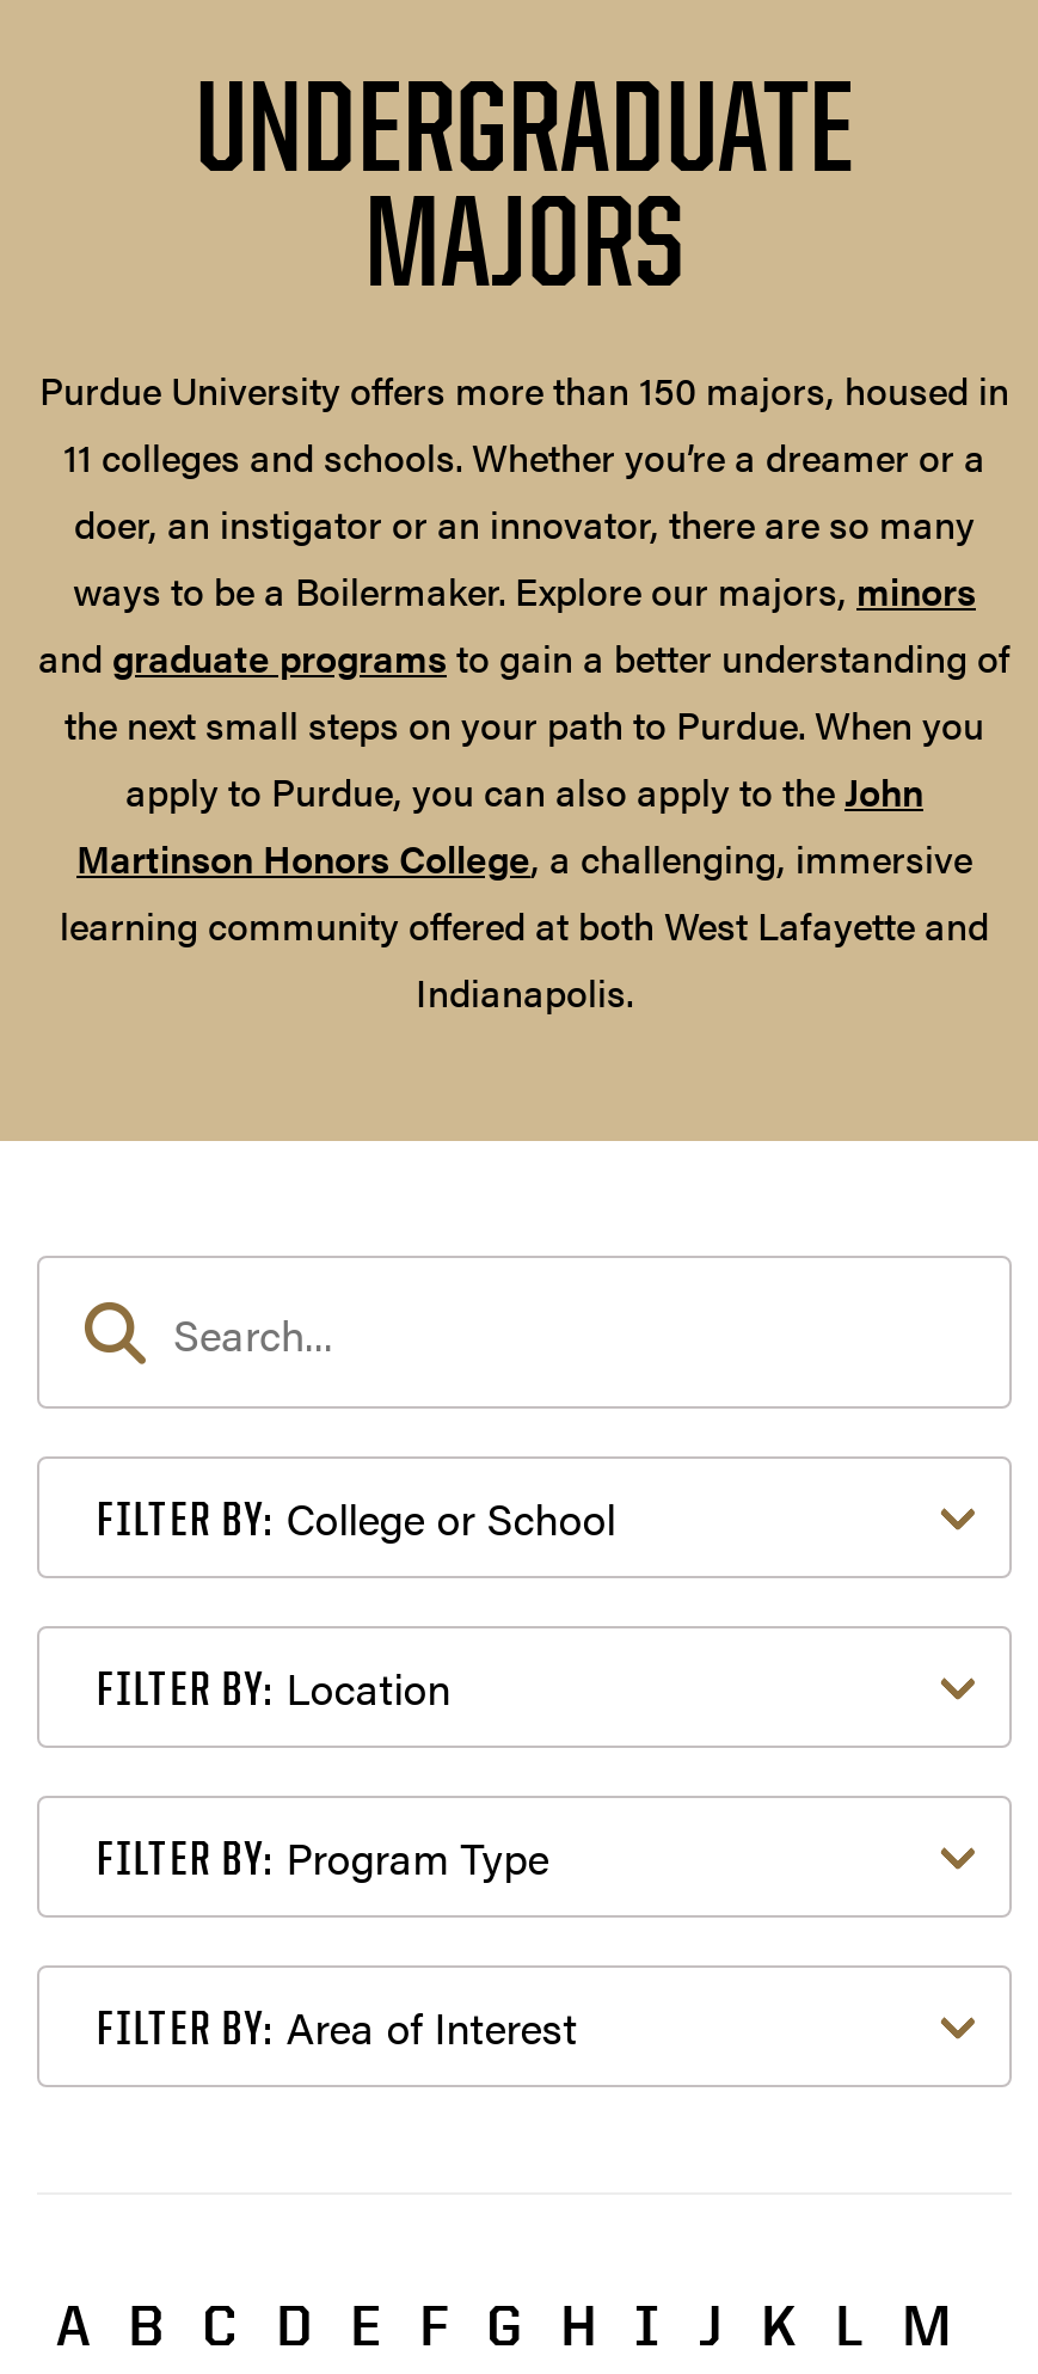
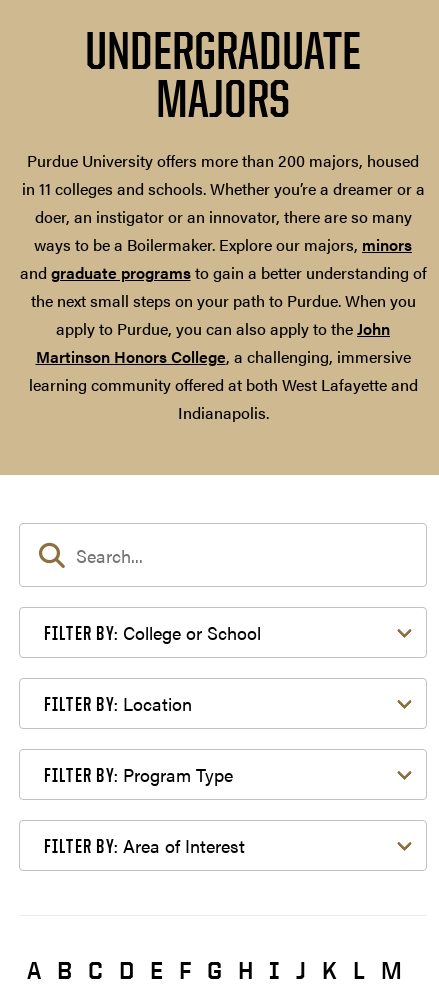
- Purdue University offers more than 150 majors, housed in
- 11 colleges and schools. Whether you’re a dreamer or a
+ Purdue University offers more than 200 majors, housed
+ in 11 colleges and schools. Whether you’re a dreamer or a
